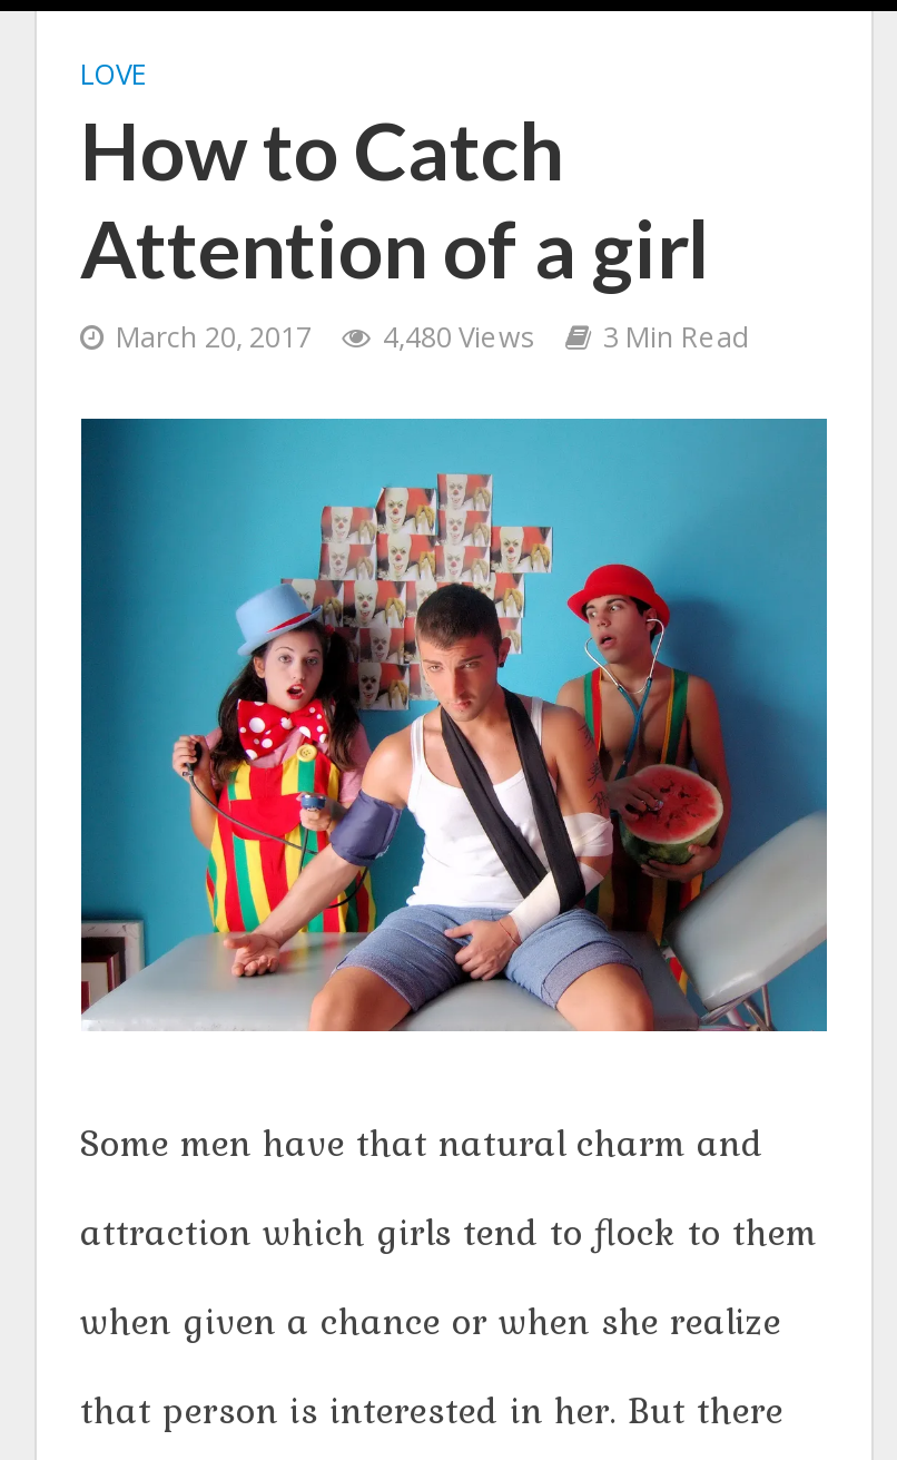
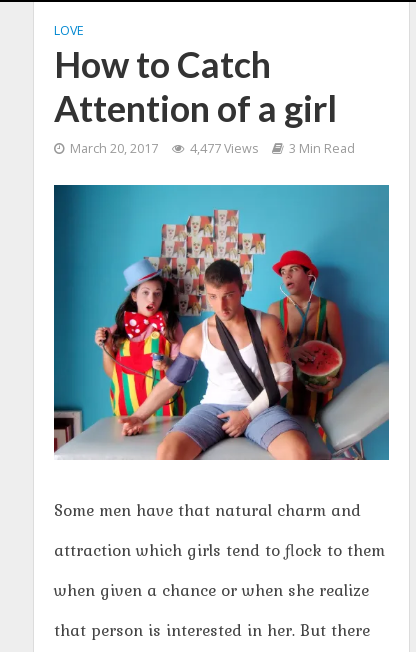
- March 20, 2017 4,480 Views 3 Min Read
+ March 20, 2017 4,477 Views 3 Min Read
